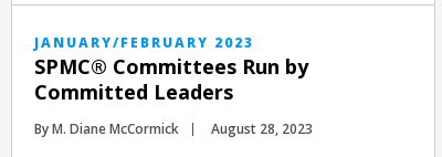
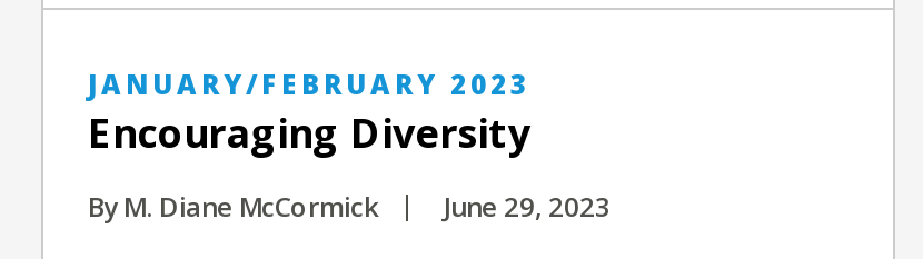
- SPMC® Committees Run by
- Committed Leaders
+ Encouraging Diversity

- By M. Diane McCormick August 28, 2023
+ By M. Diane McCormick June 29, 2023
